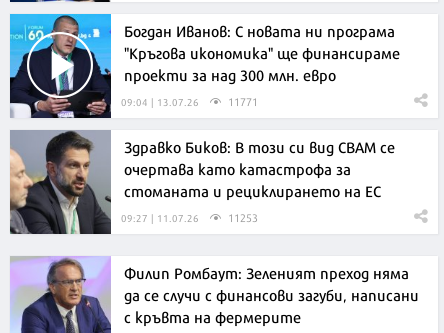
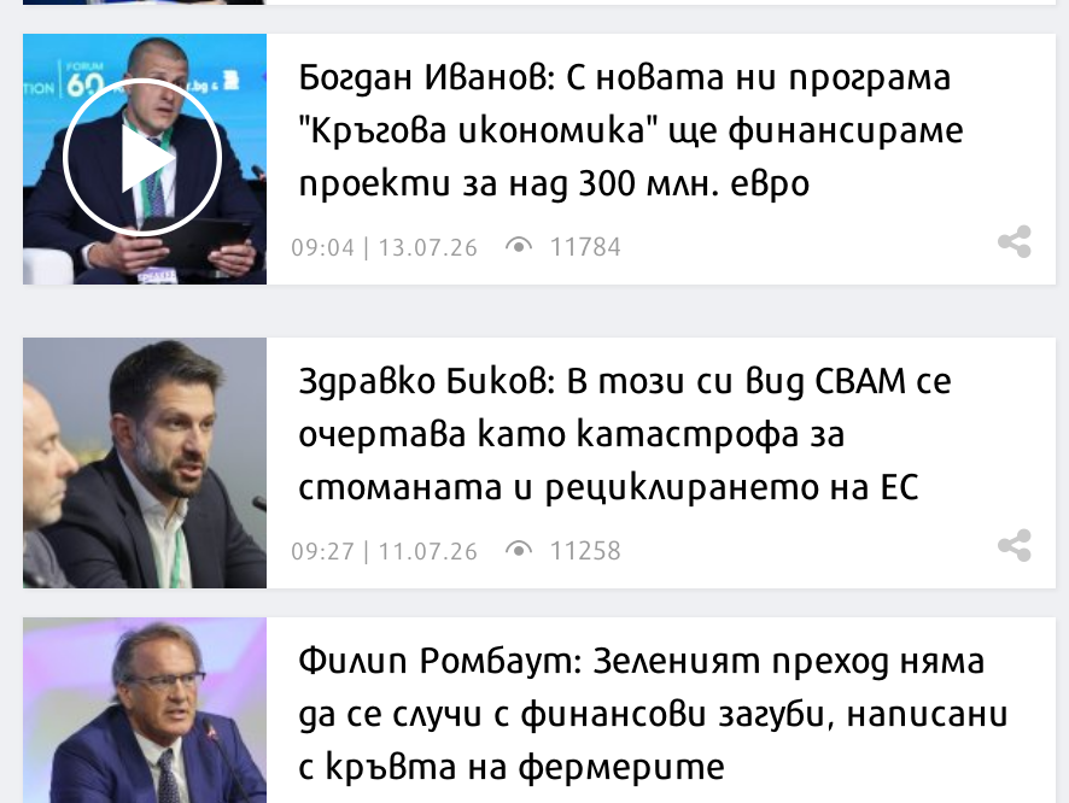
- 11771
+ 11784

- 11253
+ 11258
